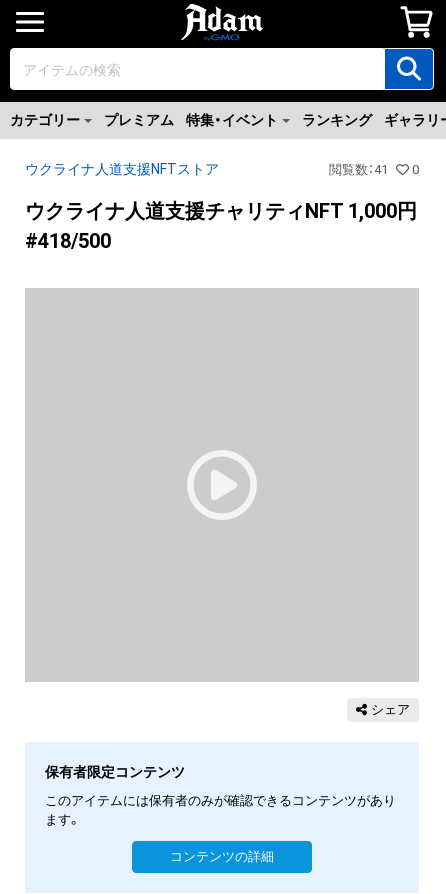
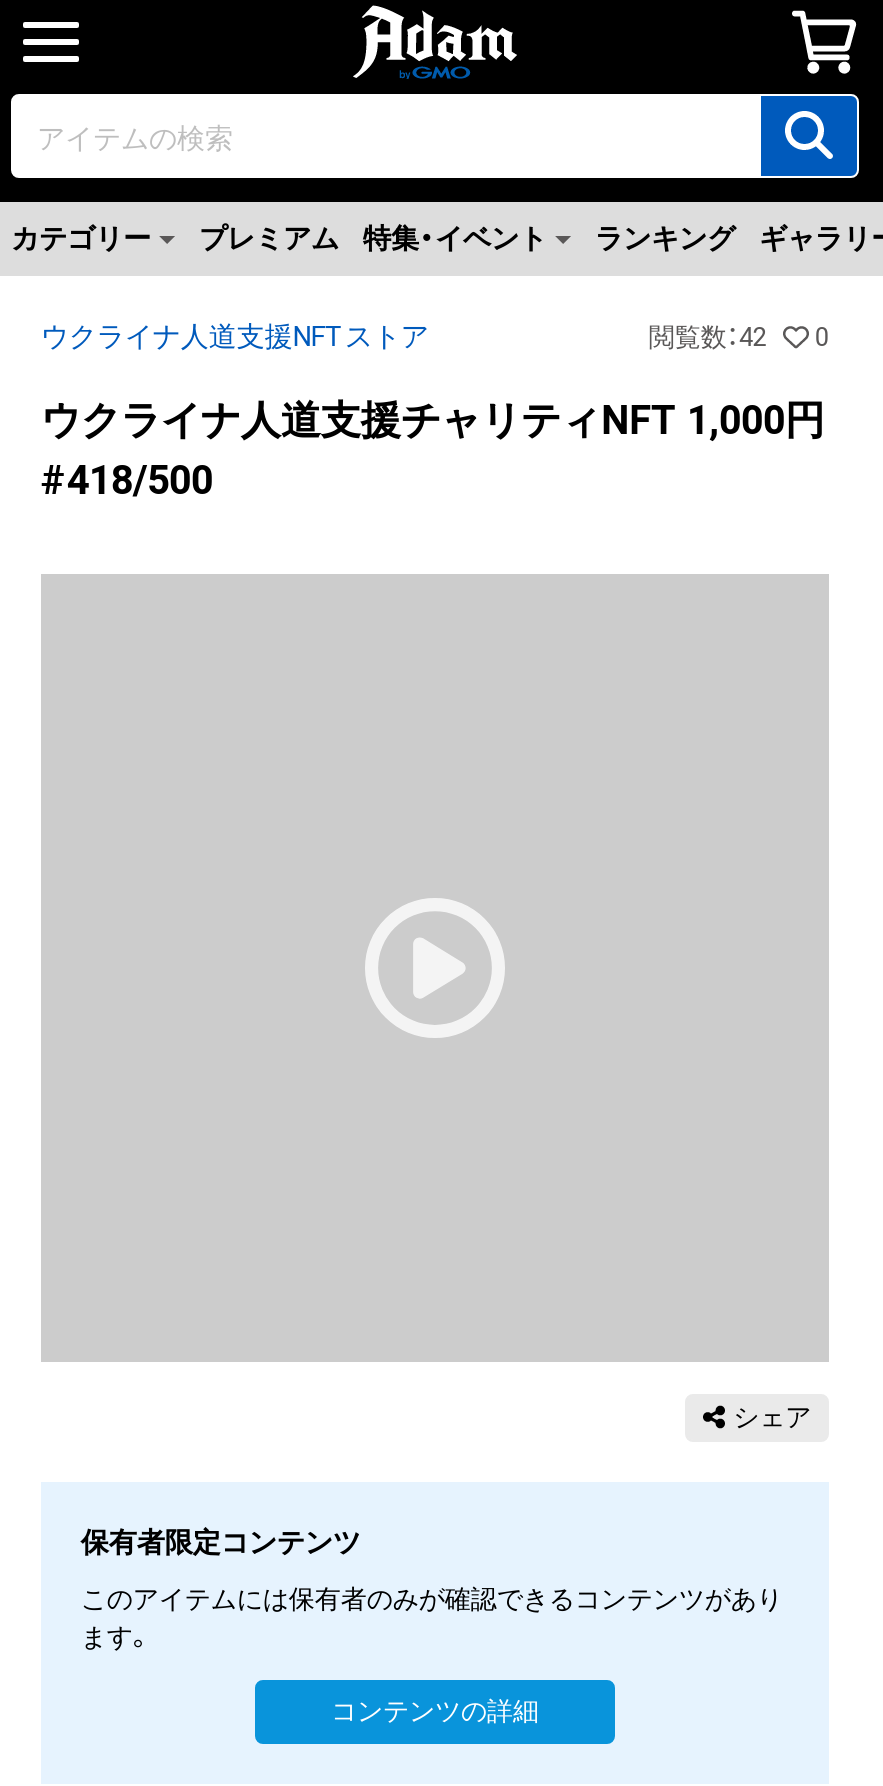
- 閲覧数：41 0
+ 閲覧数：42 0
